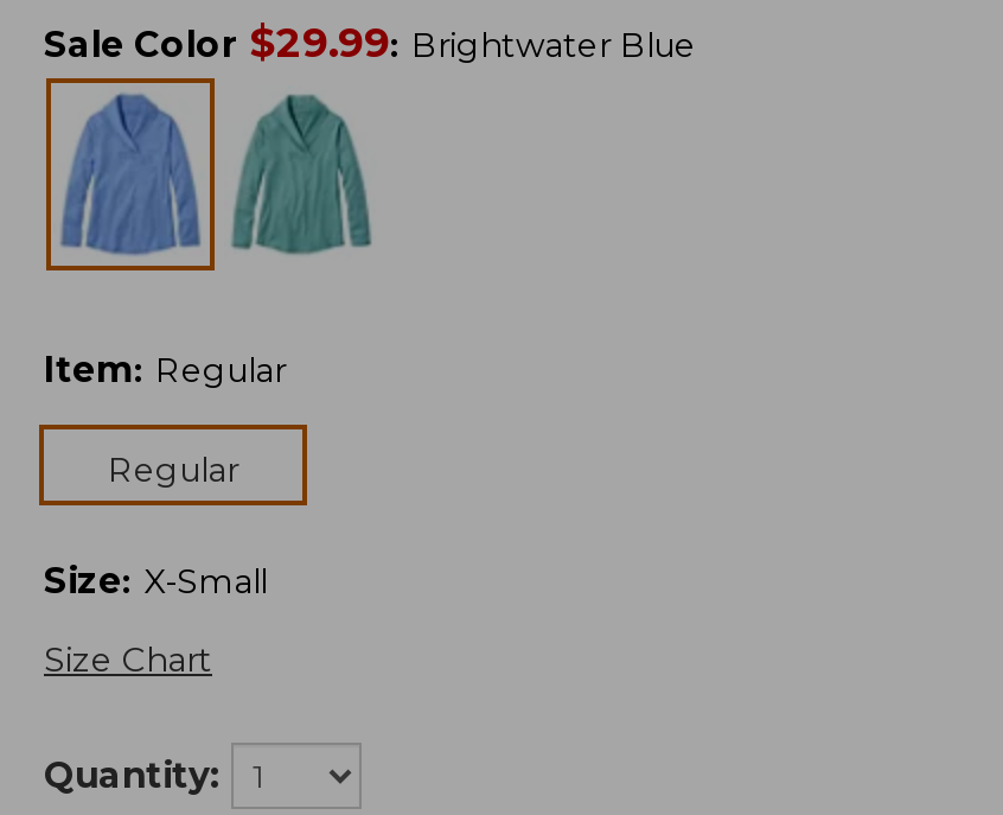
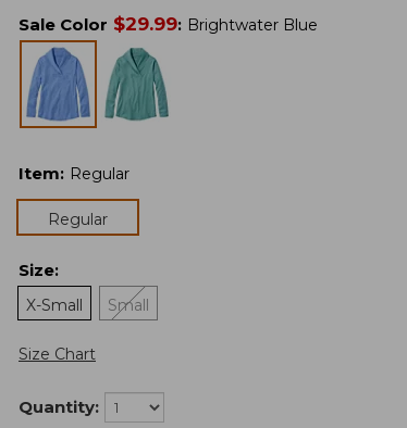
- Size: X-Small
+ Size:
+ X-Small
+ Small
